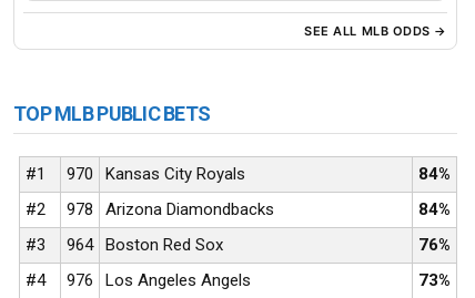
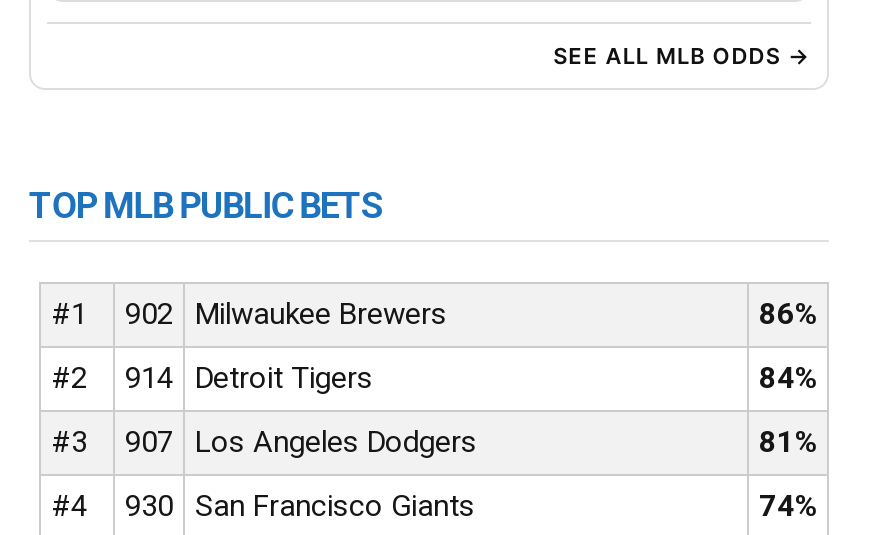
- 970
- Kansas City Royals
- 84%
+ 902
+ Milwaukee Brewers
+ 86%

- 978
- Arizona Diamondbacks
+ 914
+ Detroit Tigers

- 964
- Boston Red Sox
- 76%
+ 907
+ Los Angeles Dodgers
+ 81%

- 976
- Los Angeles Angels
- 73%
+ 930
+ San Francisco Giants
+ 74%
